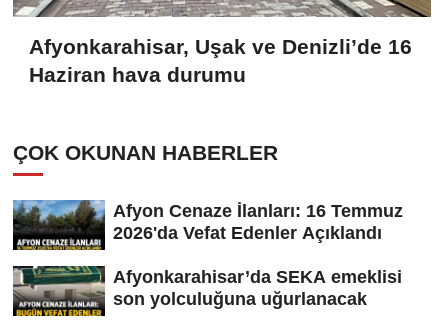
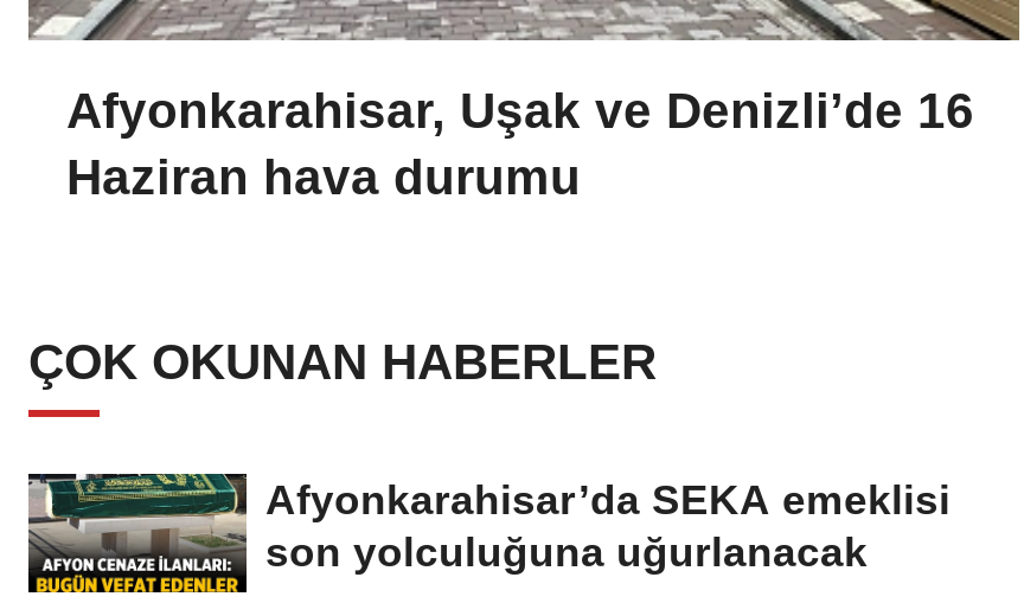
- [image]
- Afyon Cenaze İlanları: 16 Temmuz
- 2026'da Vefat Edenler Açıklandı
